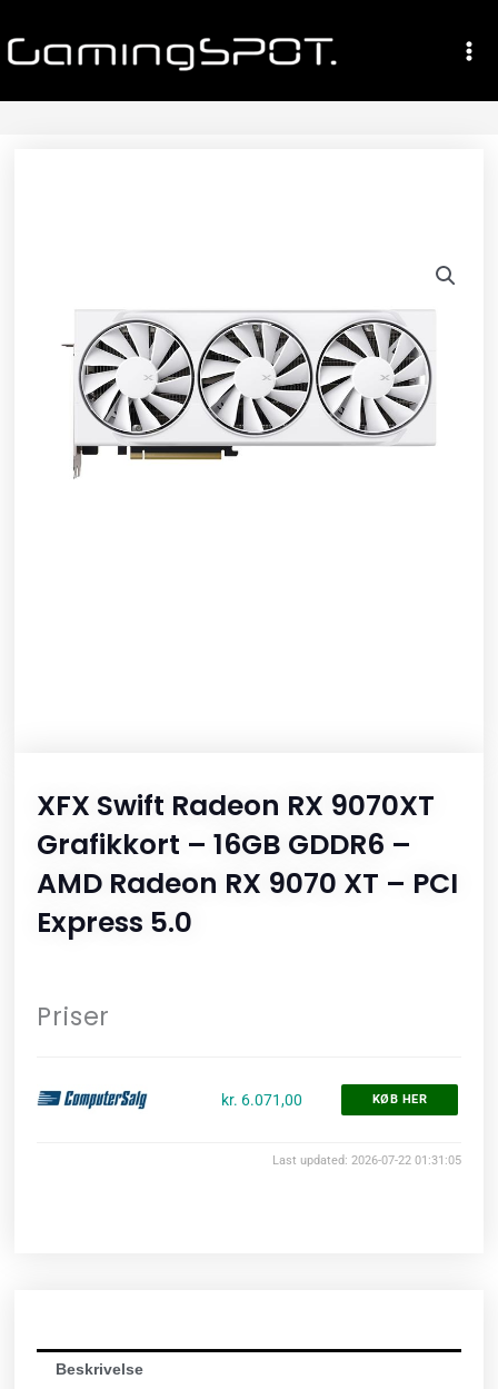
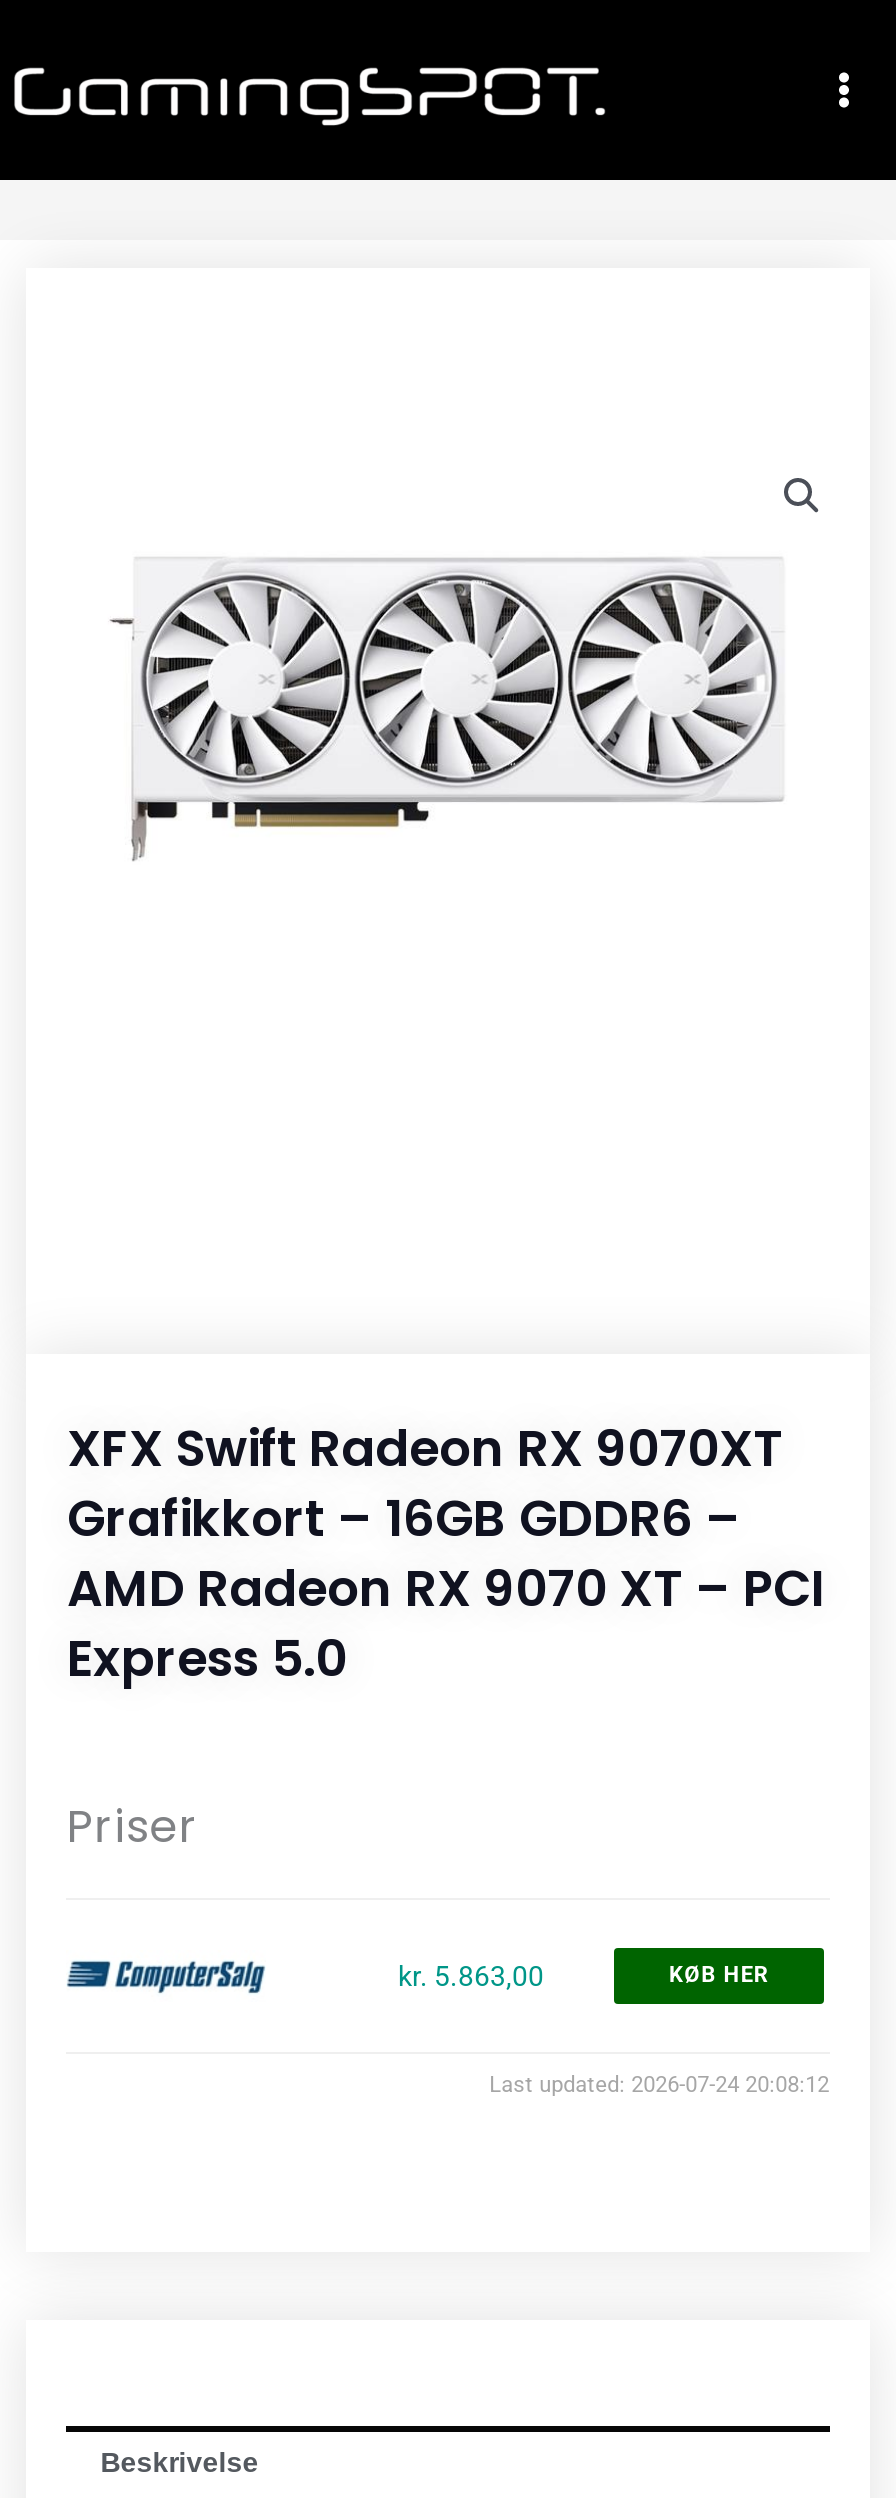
- kr. 6.071,00
+ kr. 5.863,00

- Last updated: 2026-07-22 01:31:05
+ Last updated: 2026-07-24 20:08:12
